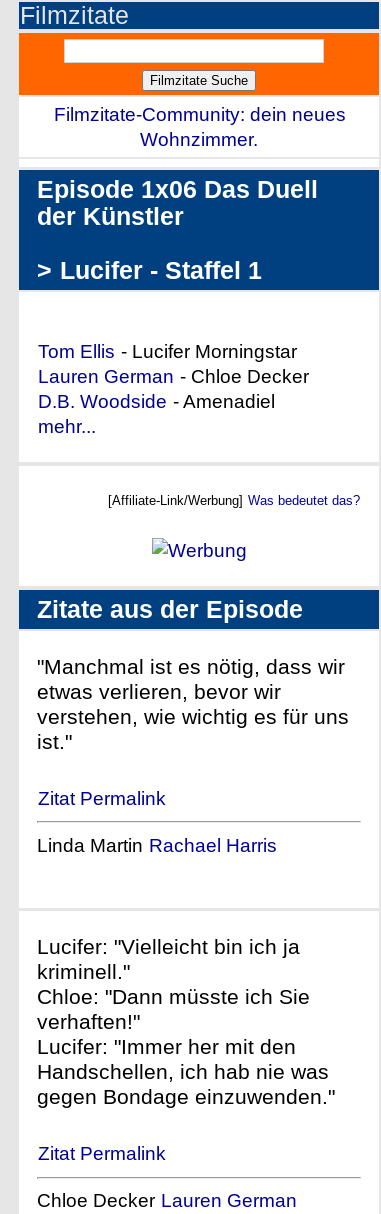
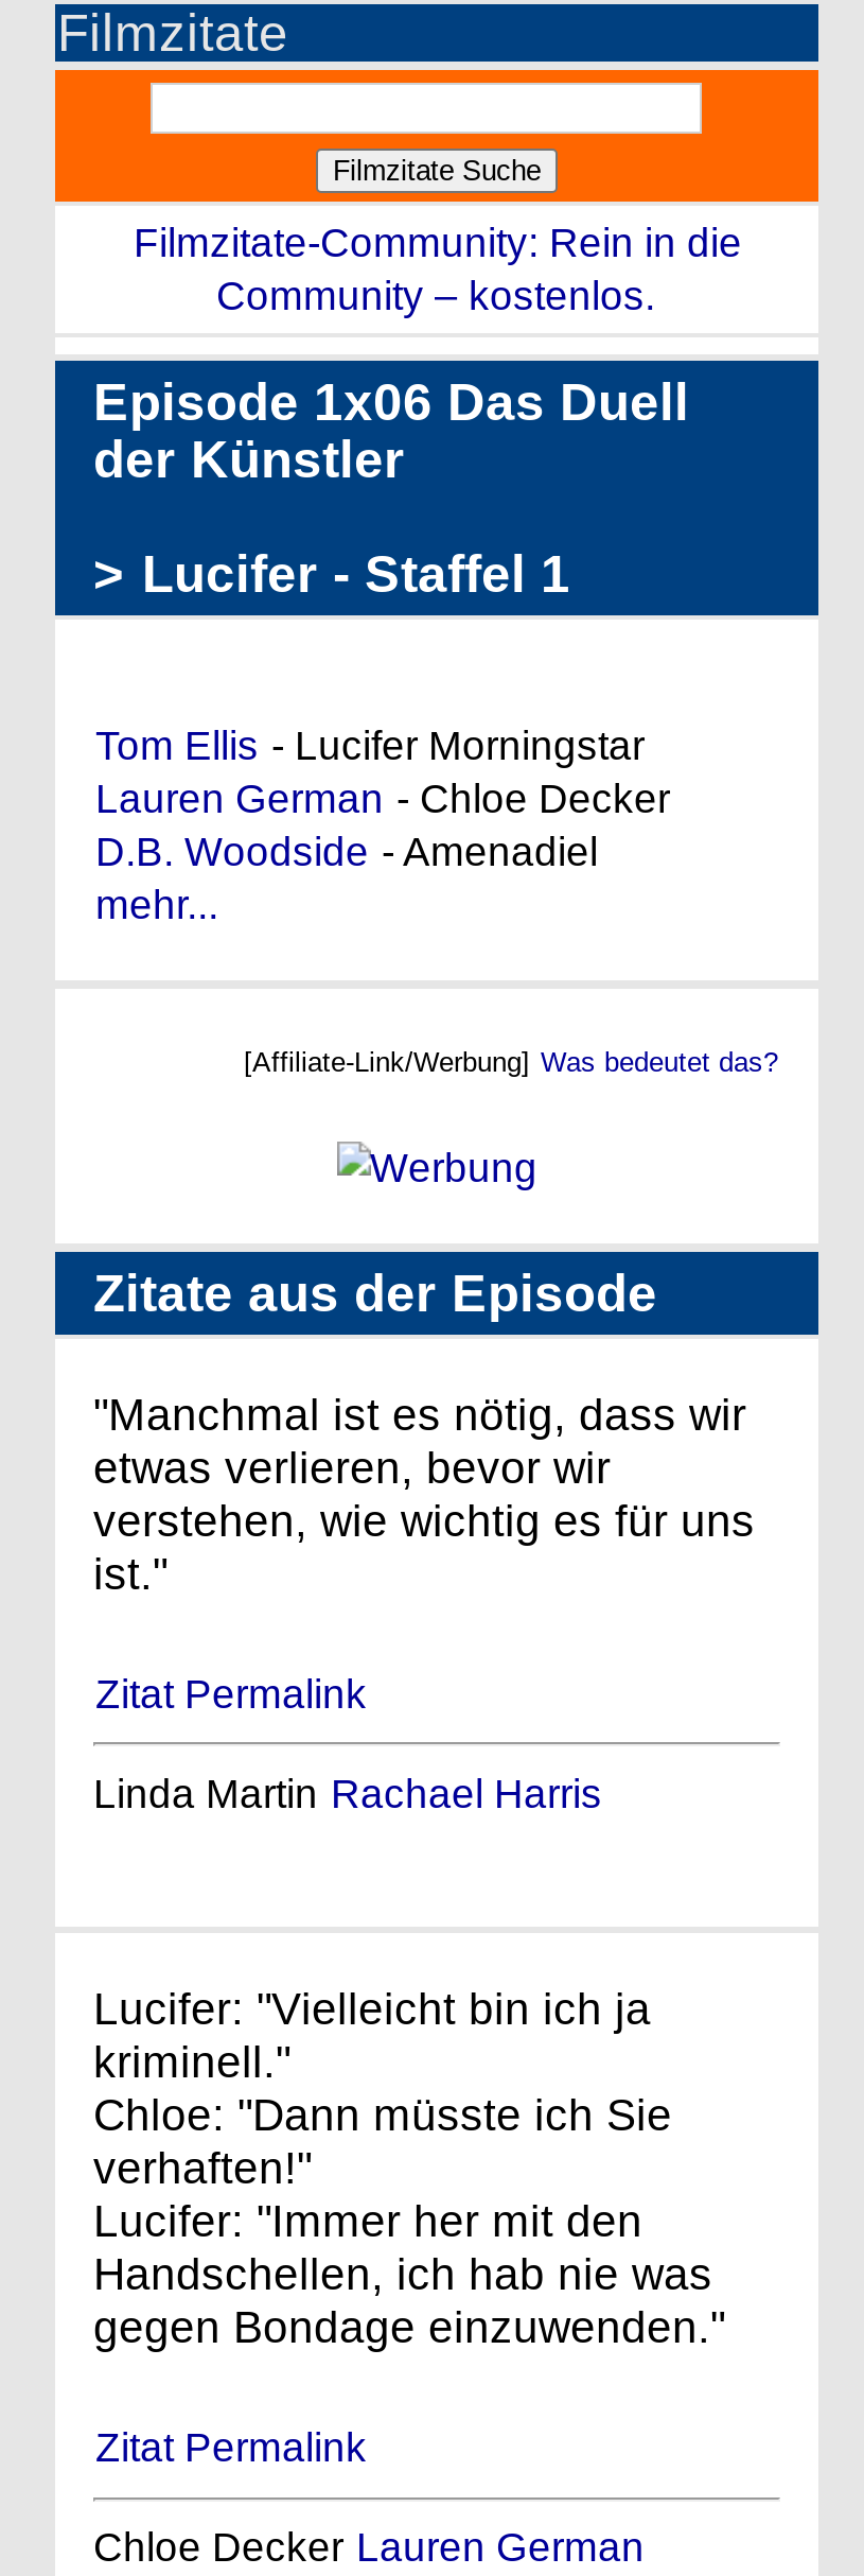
- Filmzitate-Community: dein neues
- Wohnzimmer.
+ Filmzitate-Community: Rein in die
+ Community – kostenlos.
